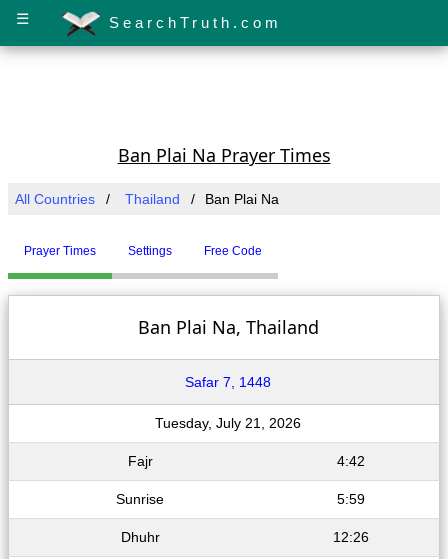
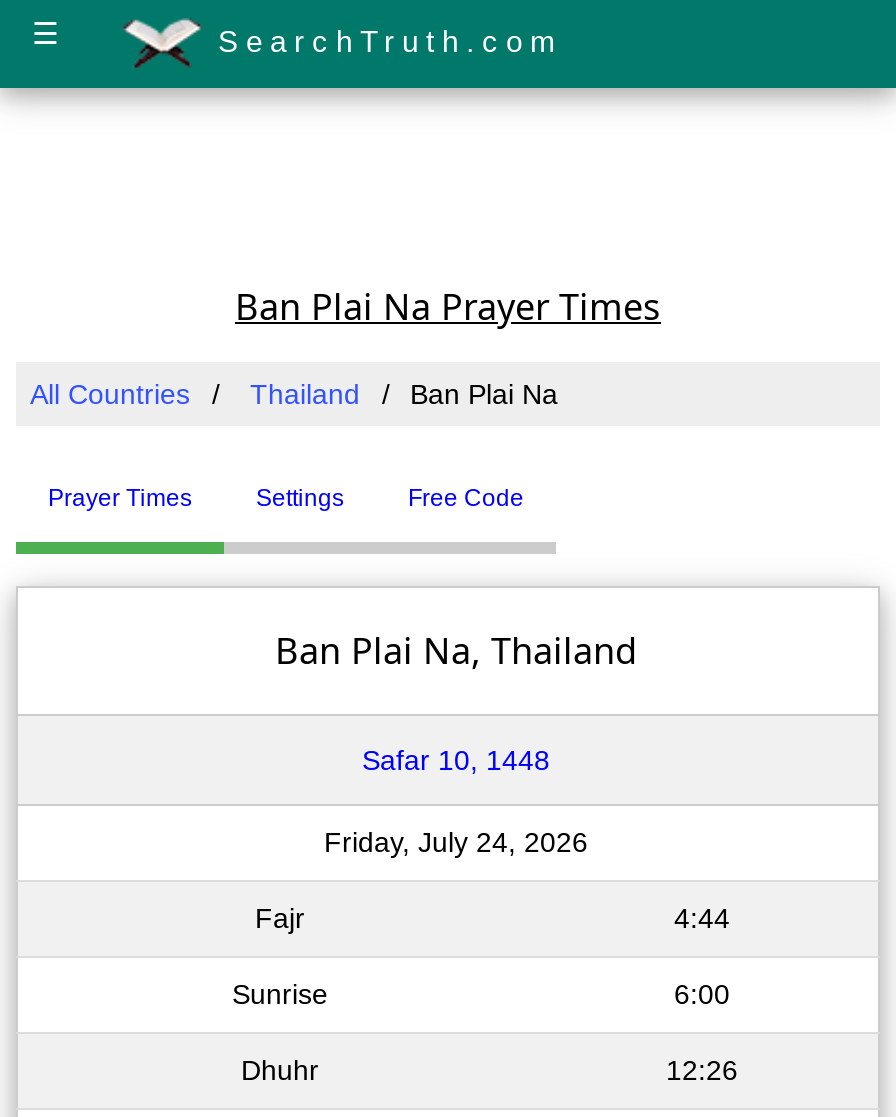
- Safar 7, 1448
+ Safar 10, 1448

- Tuesday, July 21, 2026
+ Friday, July 24, 2026

- 4:42
+ 4:44

- 5:59
+ 6:00
